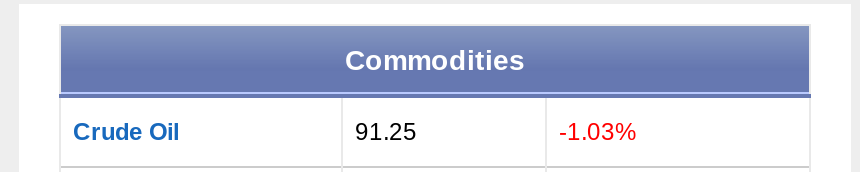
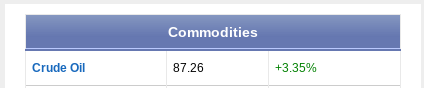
- 91.25
+ 87.26

- -1.03%
+ +3.35%
